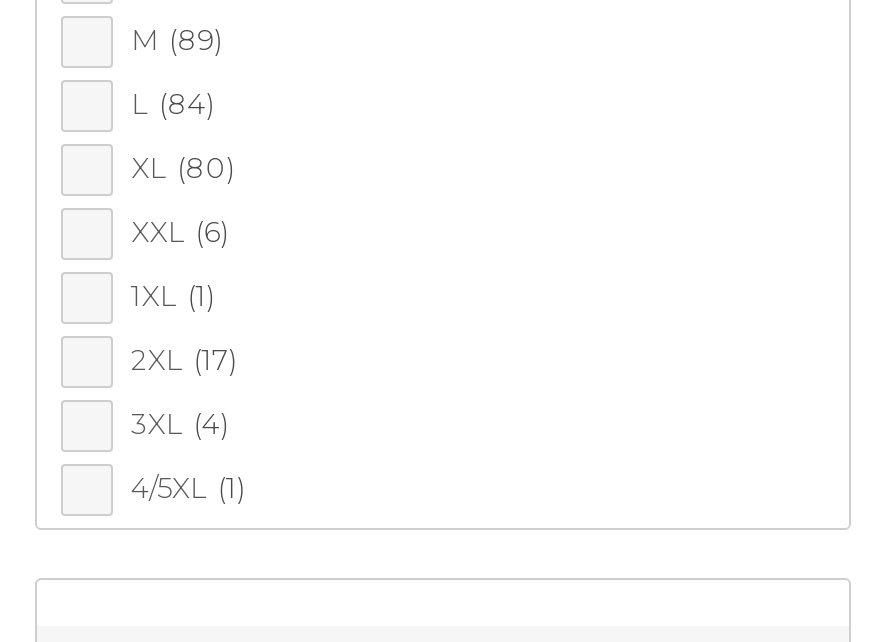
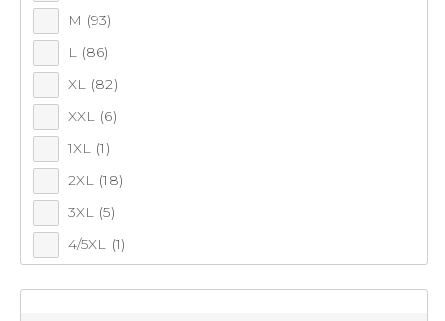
- M (89)
+ M (93)

- L (84)
+ L (86)

- XL (80)
+ XL (82)

- 2XL (17)
+ 2XL (18)

- 3XL (4)
+ 3XL (5)
